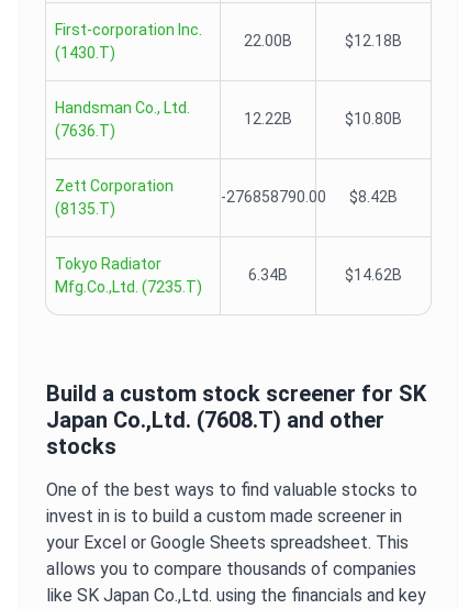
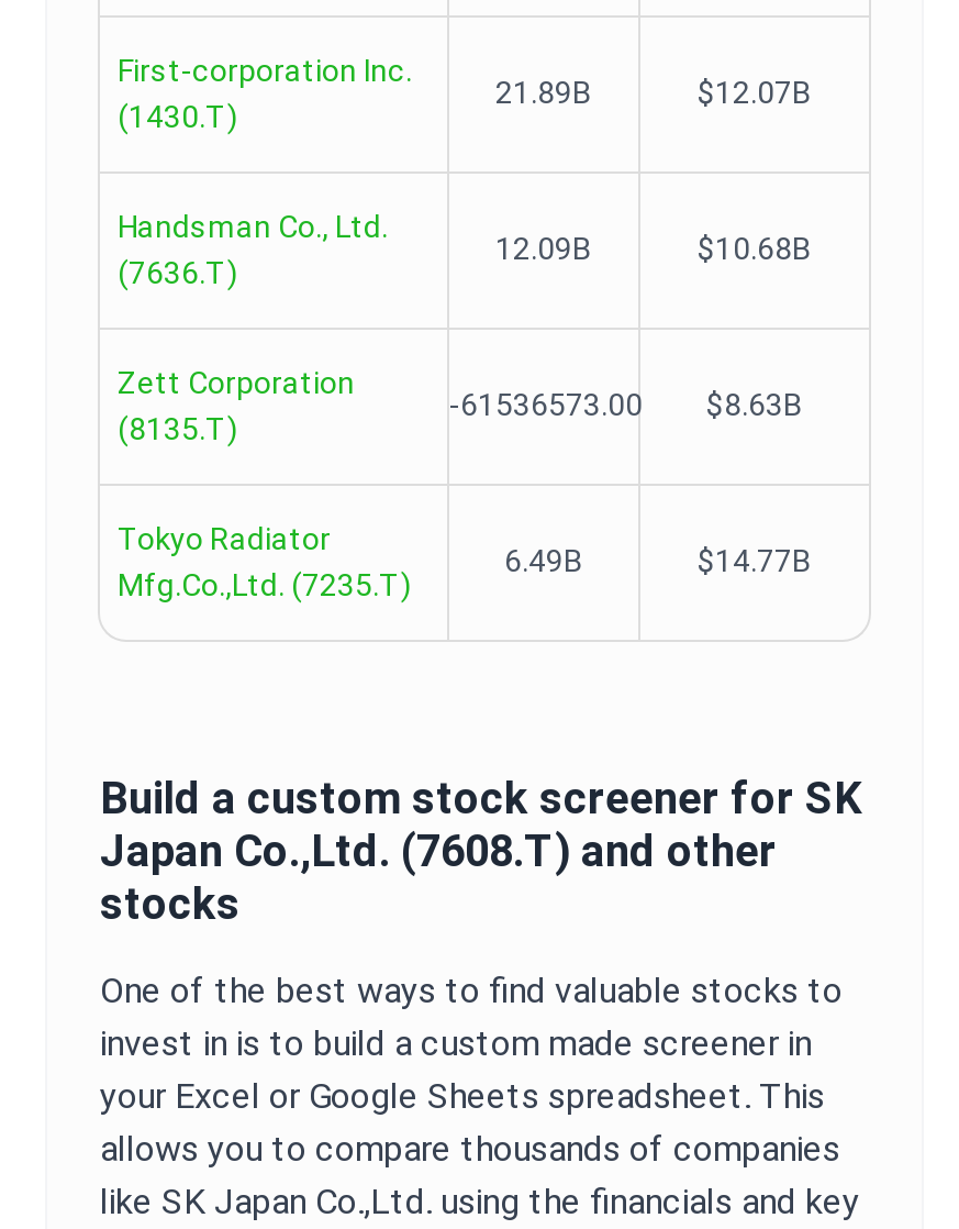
- 22.00B
- $12.18B
+ 21.89B
+ $12.07B

- 12.22B
- $10.80B
+ 12.09B
+ $10.68B

- -276858790.00
- $8.42B
+ -61536573.00
+ $8.63B

- 6.34B
- $14.62B
+ 6.49B
+ $14.77B
